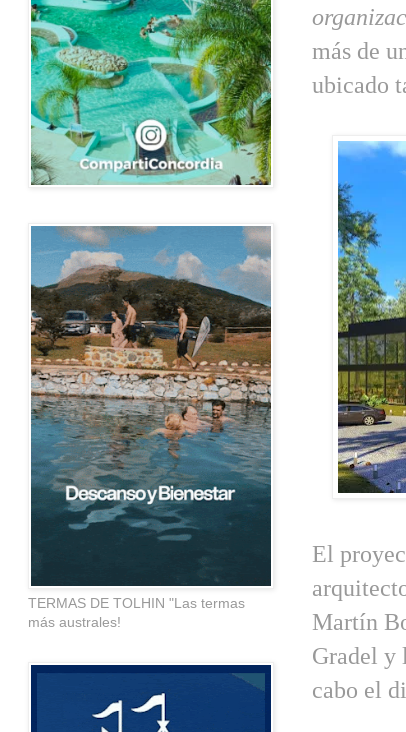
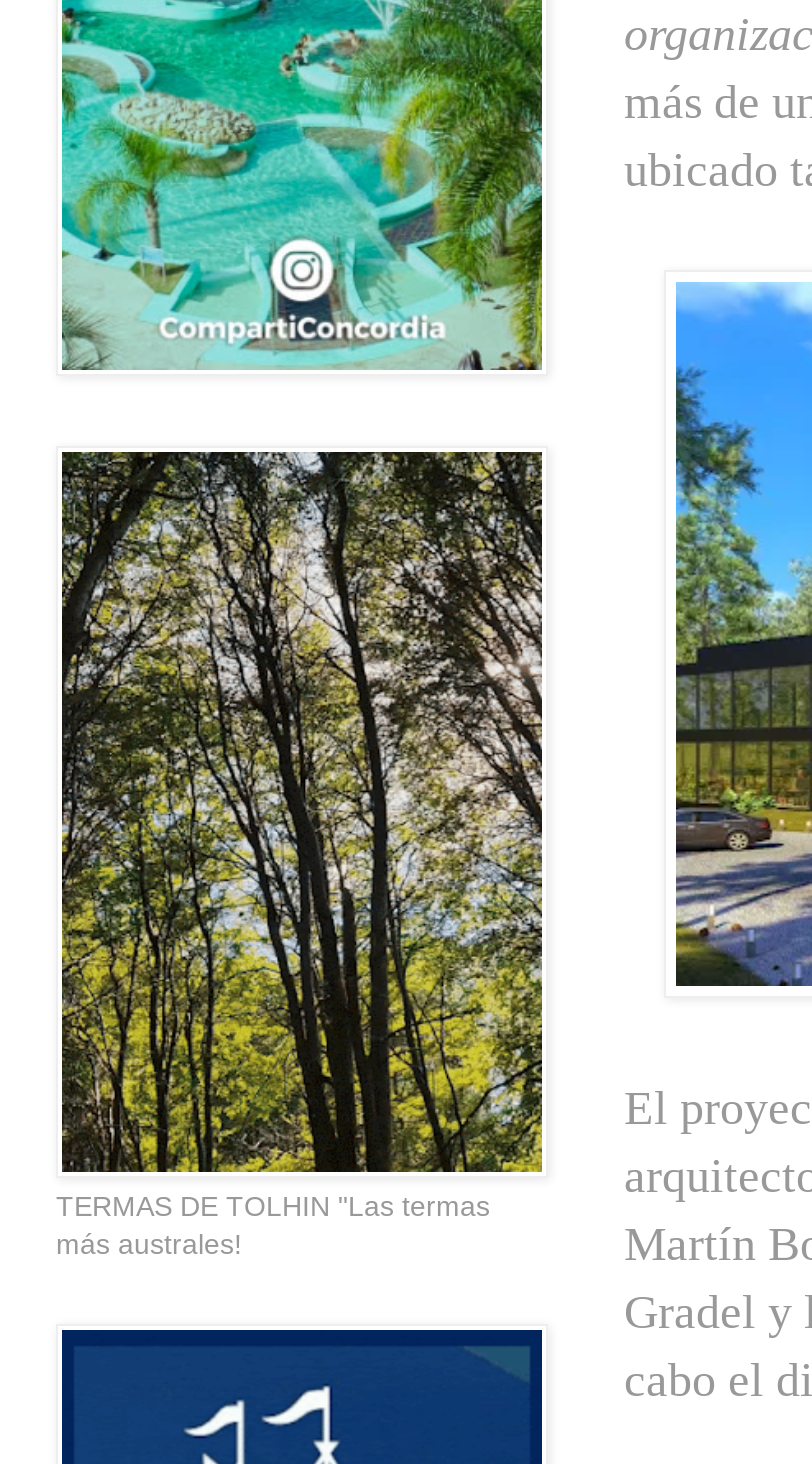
- [image]
+ [image]
